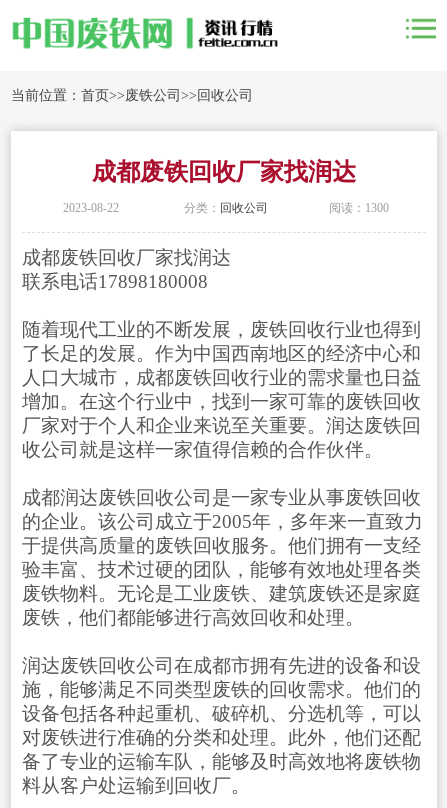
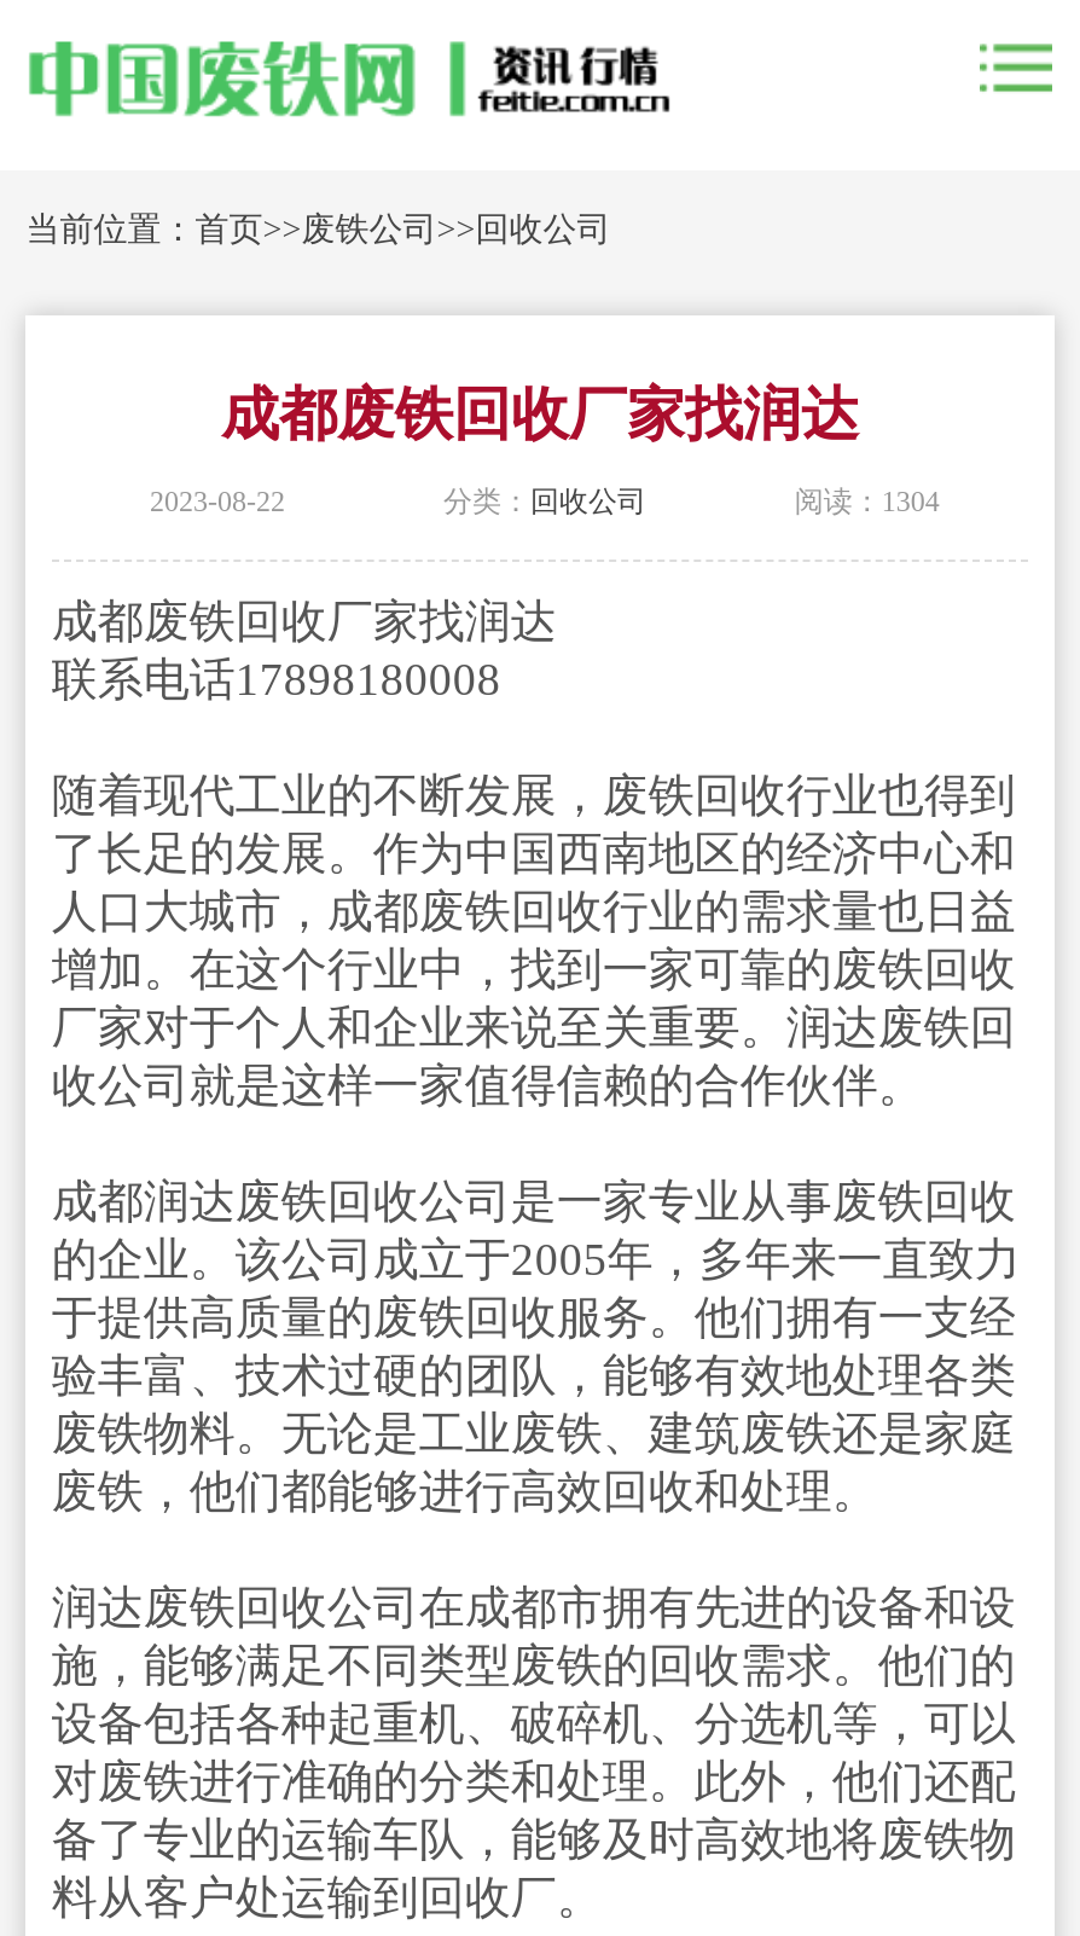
- 阅读：1300
+ 阅读：1304
